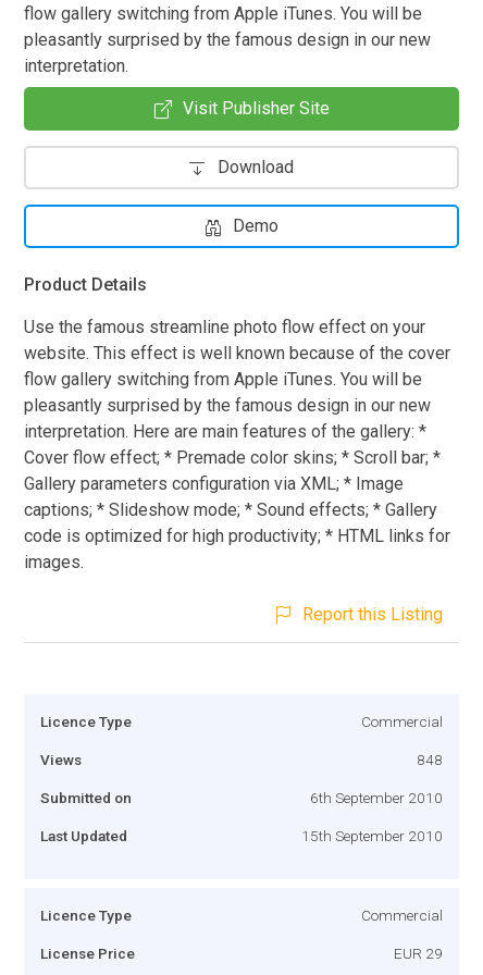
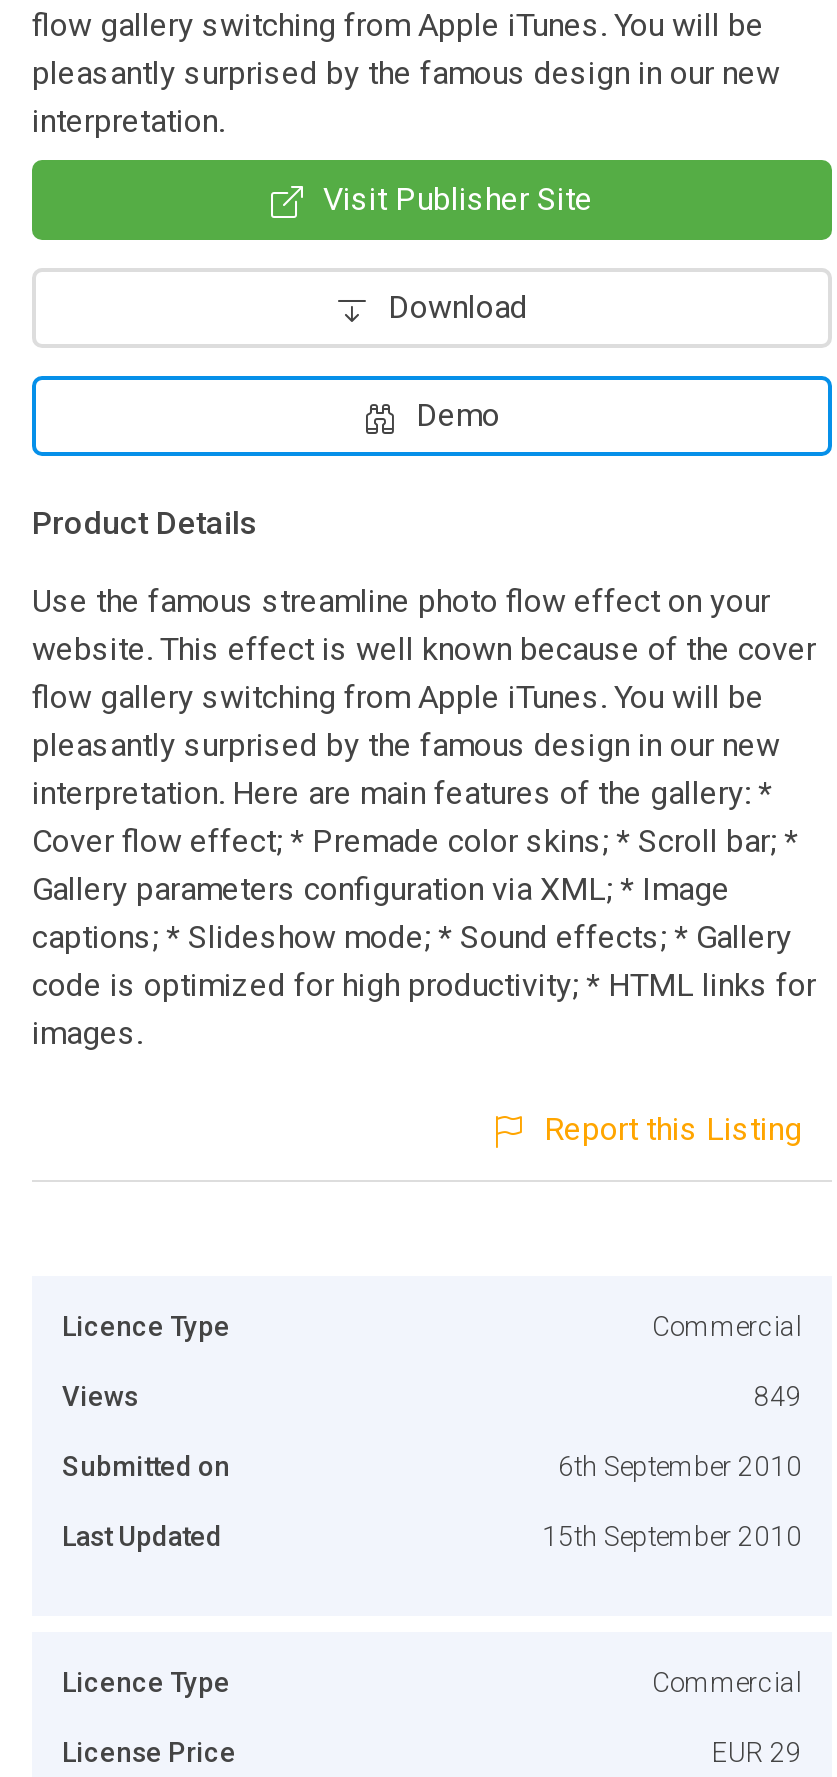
- 848
+ 849
